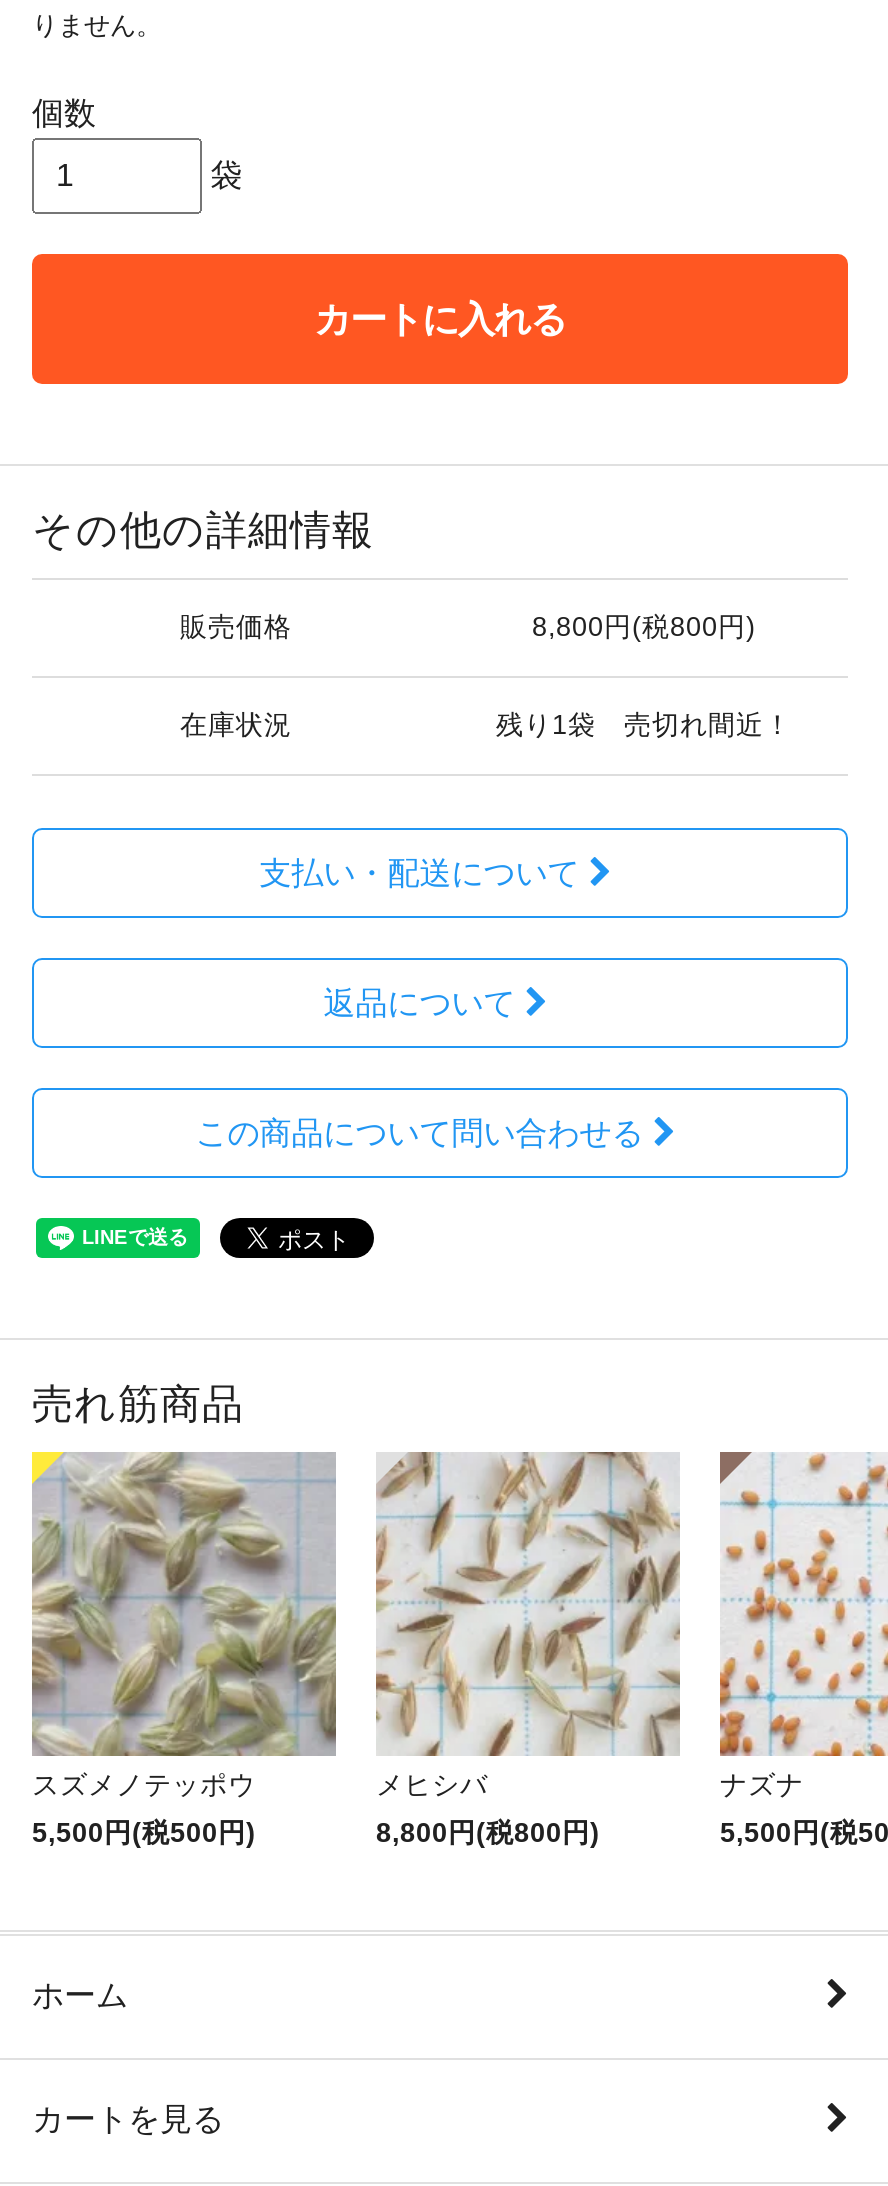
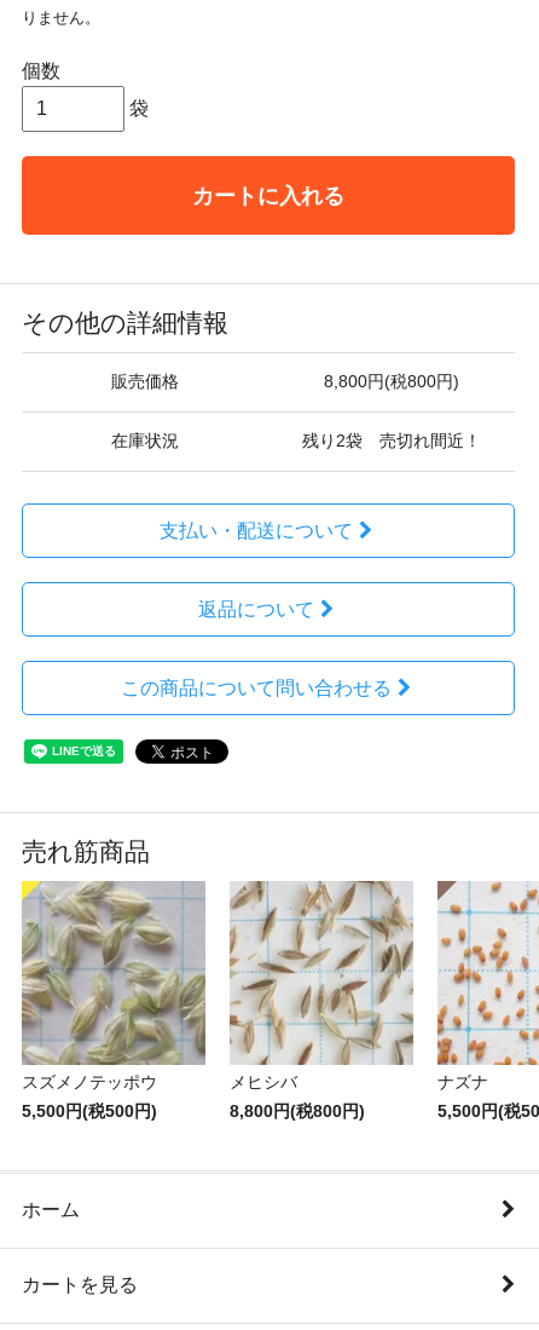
- 残り1袋 売切れ間近！
+ 残り2袋 売切れ間近！
